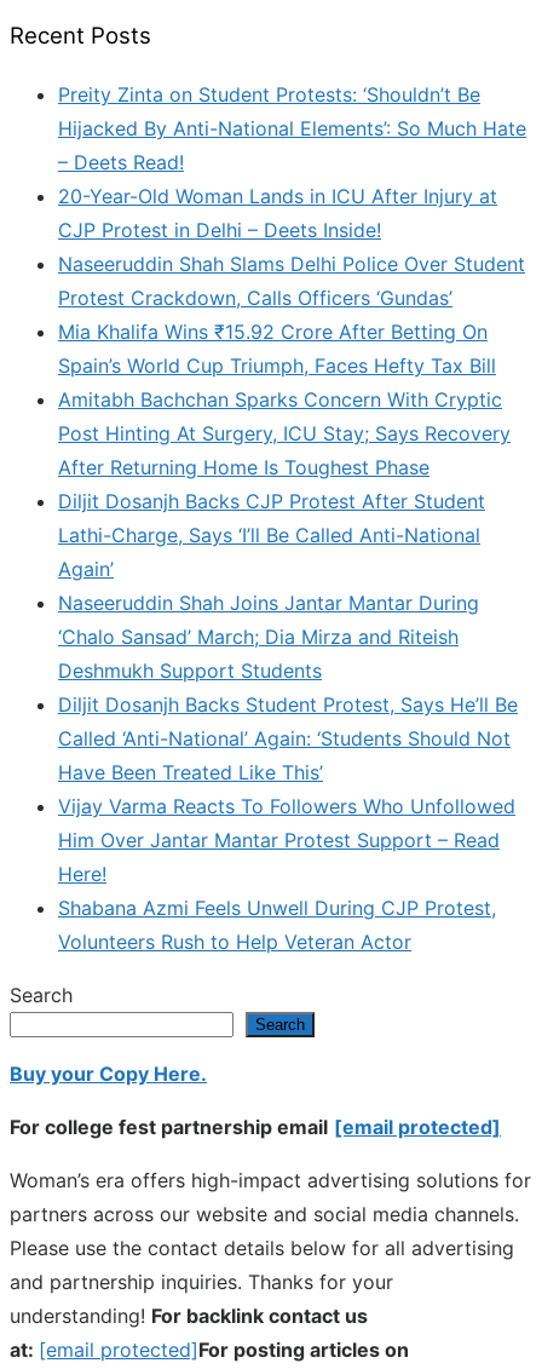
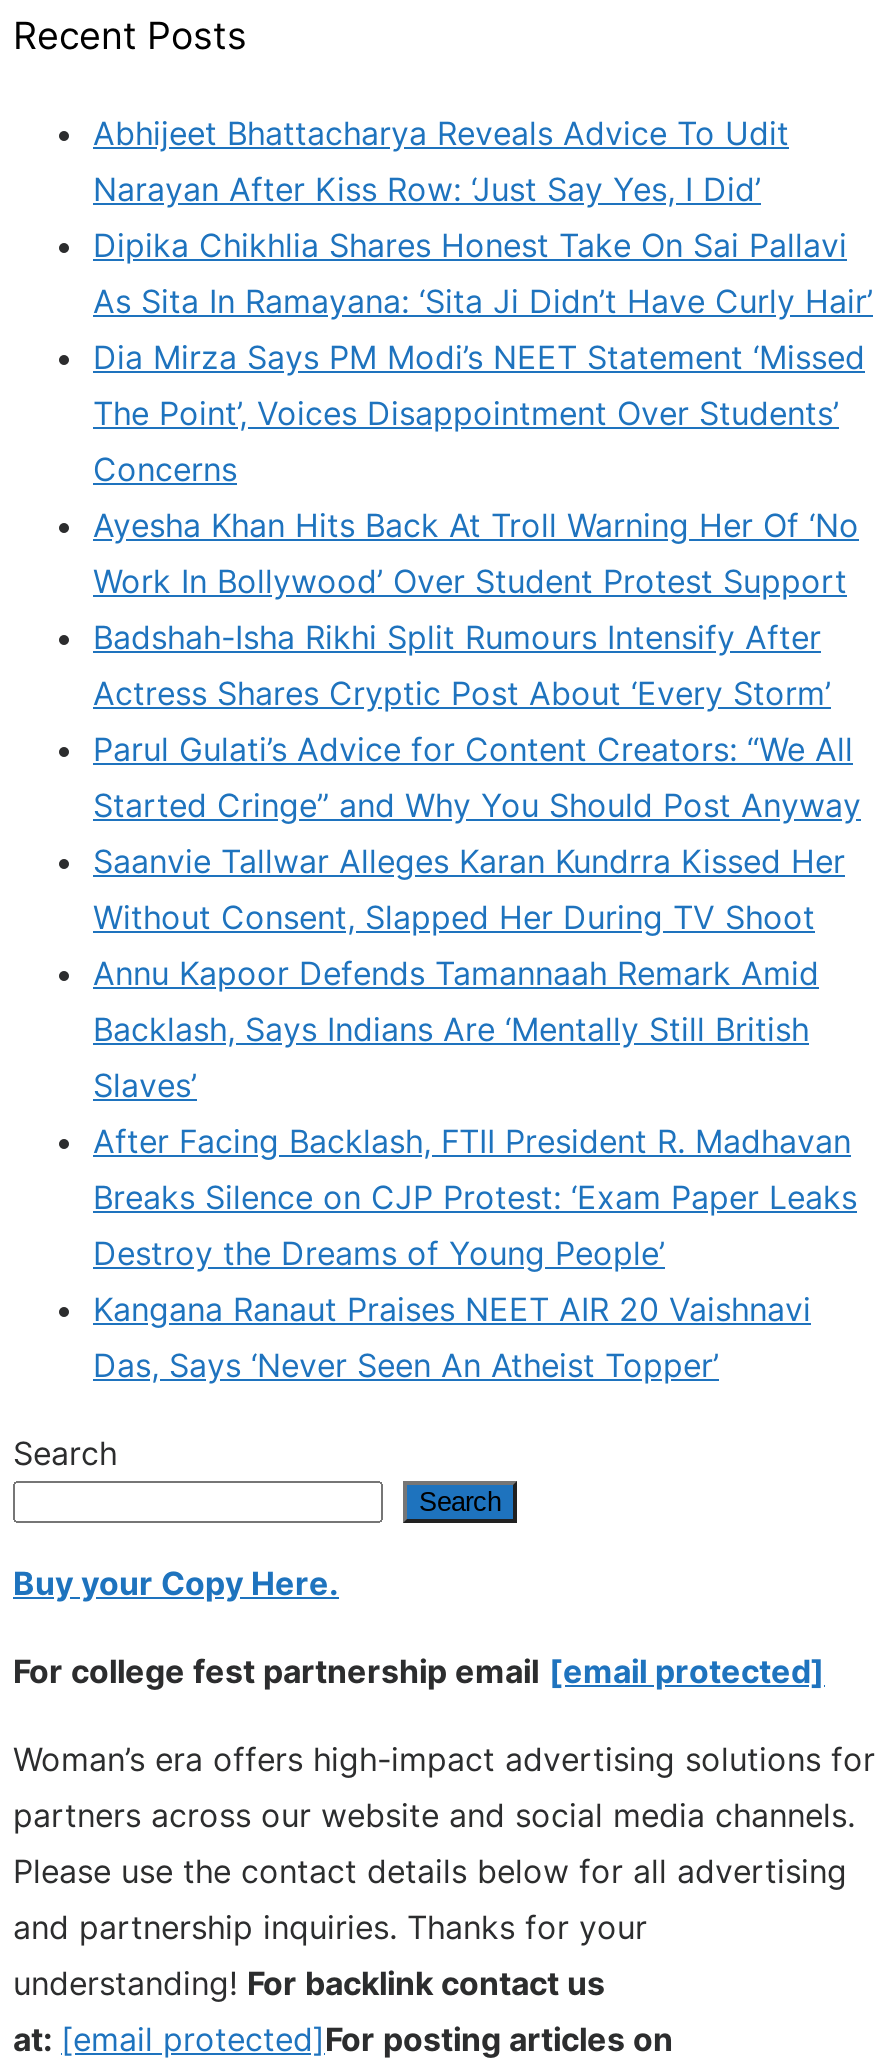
- Preity Zinta on Student Protests: ‘Shouldn’t Be
- Hijacked By Anti-National Elements’: So Much Hate
- – Deets Read!
- 20-Year-Old Woman Lands in ICU After Injury at
- CJP Protest in Delhi – Deets Inside!
- Naseeruddin Shah Slams Delhi Police Over Student
- Protest Crackdown, Calls Officers ‘Gundas’
- Mia Khalifa Wins ₹15.92 Crore After Betting On
- Spain’s World Cup Triumph, Faces Hefty Tax Bill
- Amitabh Bachchan Sparks Concern With Cryptic
- Post Hinting At Surgery, ICU Stay; Says Recovery
- After Returning Home Is Toughest Phase
- Diljit Dosanjh Backs CJP Protest After Student
- Lathi-Charge, Says ‘I’ll Be Called Anti-National
- Again’
- Naseeruddin Shah Joins Jantar Mantar During
- ‘Chalo Sansad’ March; Dia Mirza and Riteish
- Deshmukh Support Students
- Diljit Dosanjh Backs Student Protest, Says He’ll Be
- Called ‘Anti-National’ Again: ‘Students Should Not
- Have Been Treated Like This’
- Vijay Varma Reacts To Followers Who Unfollowed
- Him Over Jantar Mantar Protest Support – Read
- Here!
- Shabana Azmi Feels Unwell During CJP Protest,
- Volunteers Rush to Help Veteran Actor
+ Abhijeet Bhattacharya Reveals Advice To Udit
+ Narayan After Kiss Row: ‘Just Say Yes, I Did’
+ Dipika Chikhlia Shares Honest Take On Sai Pallavi
+ As Sita In Ramayana: ‘Sita Ji Didn’t Have Curly Hair’
+ Dia Mirza Says PM Modi’s NEET Statement ‘Missed
+ The Point’, Voices Disappointment Over Students’
+ Concerns
+ Ayesha Khan Hits Back At Troll Warning Her Of ‘No
+ Work In Bollywood’ Over Student Protest Support
+ Badshah-Isha Rikhi Split Rumours Intensify After
+ Actress Shares Cryptic Post About ‘Every Storm’
+ Parul Gulati’s Advice for Content Creators: “We All
+ Started Cringe” and Why You Should Post Anyway
+ Saanvie Tallwar Alleges Karan Kundrra Kissed Her
+ Without Consent, Slapped Her During TV Shoot
+ Annu Kapoor Defends Tamannaah Remark Amid
+ Backlash, Says Indians Are ‘Mentally Still British
+ Slaves’
+ After Facing Backlash, FTII President R. Madhavan
+ Breaks Silence on CJP Protest: ‘Exam Paper Leaks
+ Destroy the Dreams of Young People’
+ Kangana Ranaut Praises NEET AIR 20 Vaishnavi
+ Das, Says ‘Never Seen An Atheist Topper’
